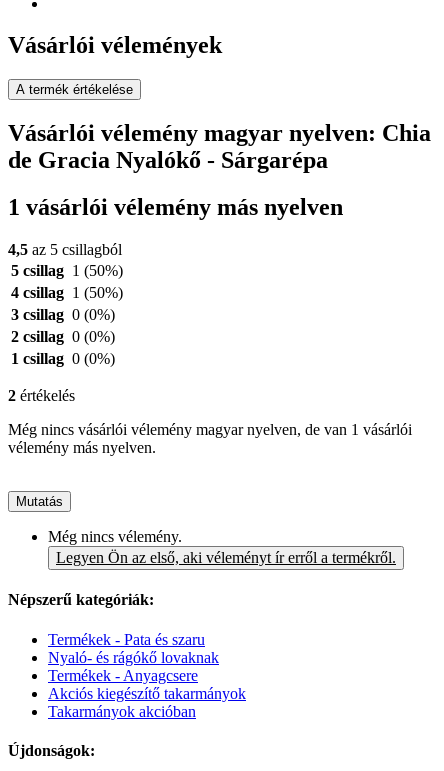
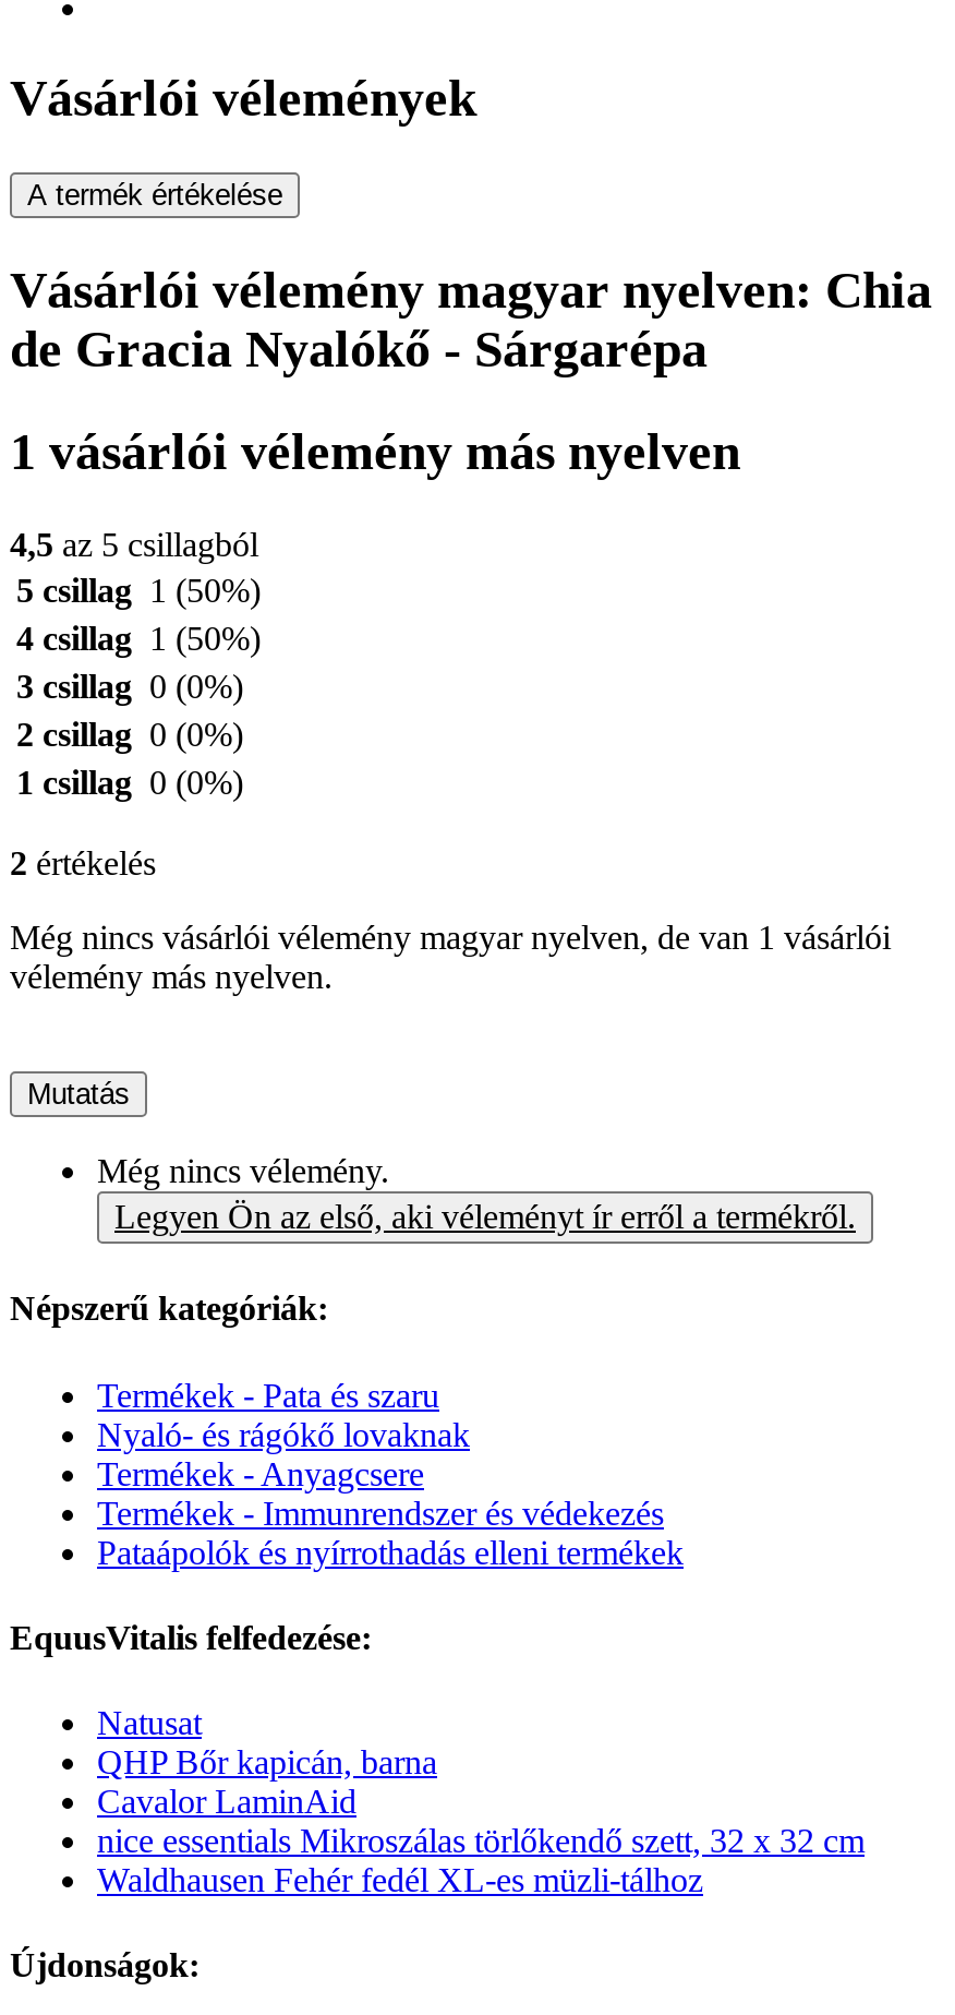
- Akciós kiegészítő takarmányok
- Takarmányok akcióban
+ Termékek - Immunrendszer és védekezés
+ Pataápolók és nyírrothadás elleni termékek
+ EquusVitalis felfedezése:
+ Natusat
+ QHP Bőr kapicán, barna
+ Cavalor LaminAid
+ nice essentials Mikroszálas törlőkendő szett, 32 x 32 cm
+ Waldhausen Fehér fedél XL-es müzli-tálhoz
